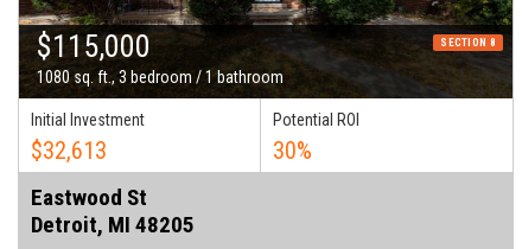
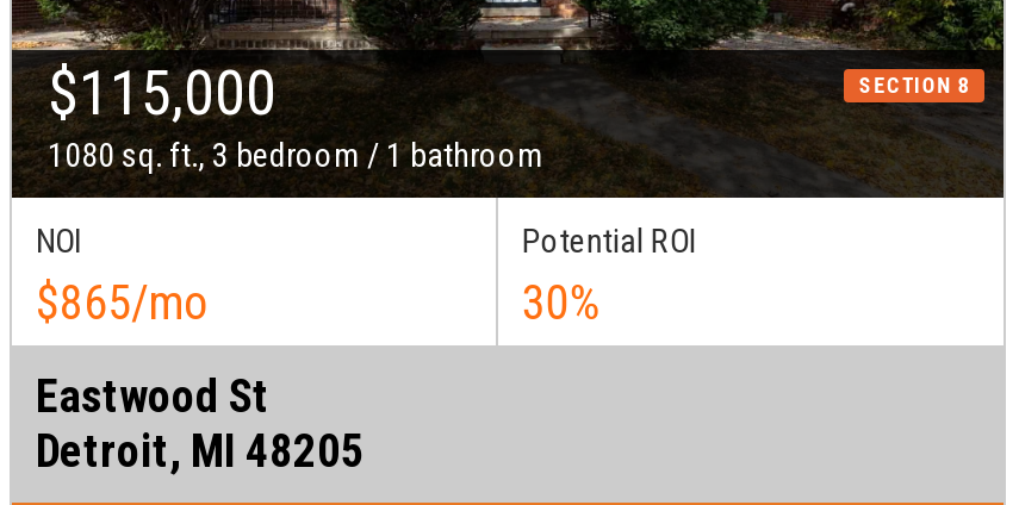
- Initial Investment
- $32,613
+ NOI
+ $865/mo
